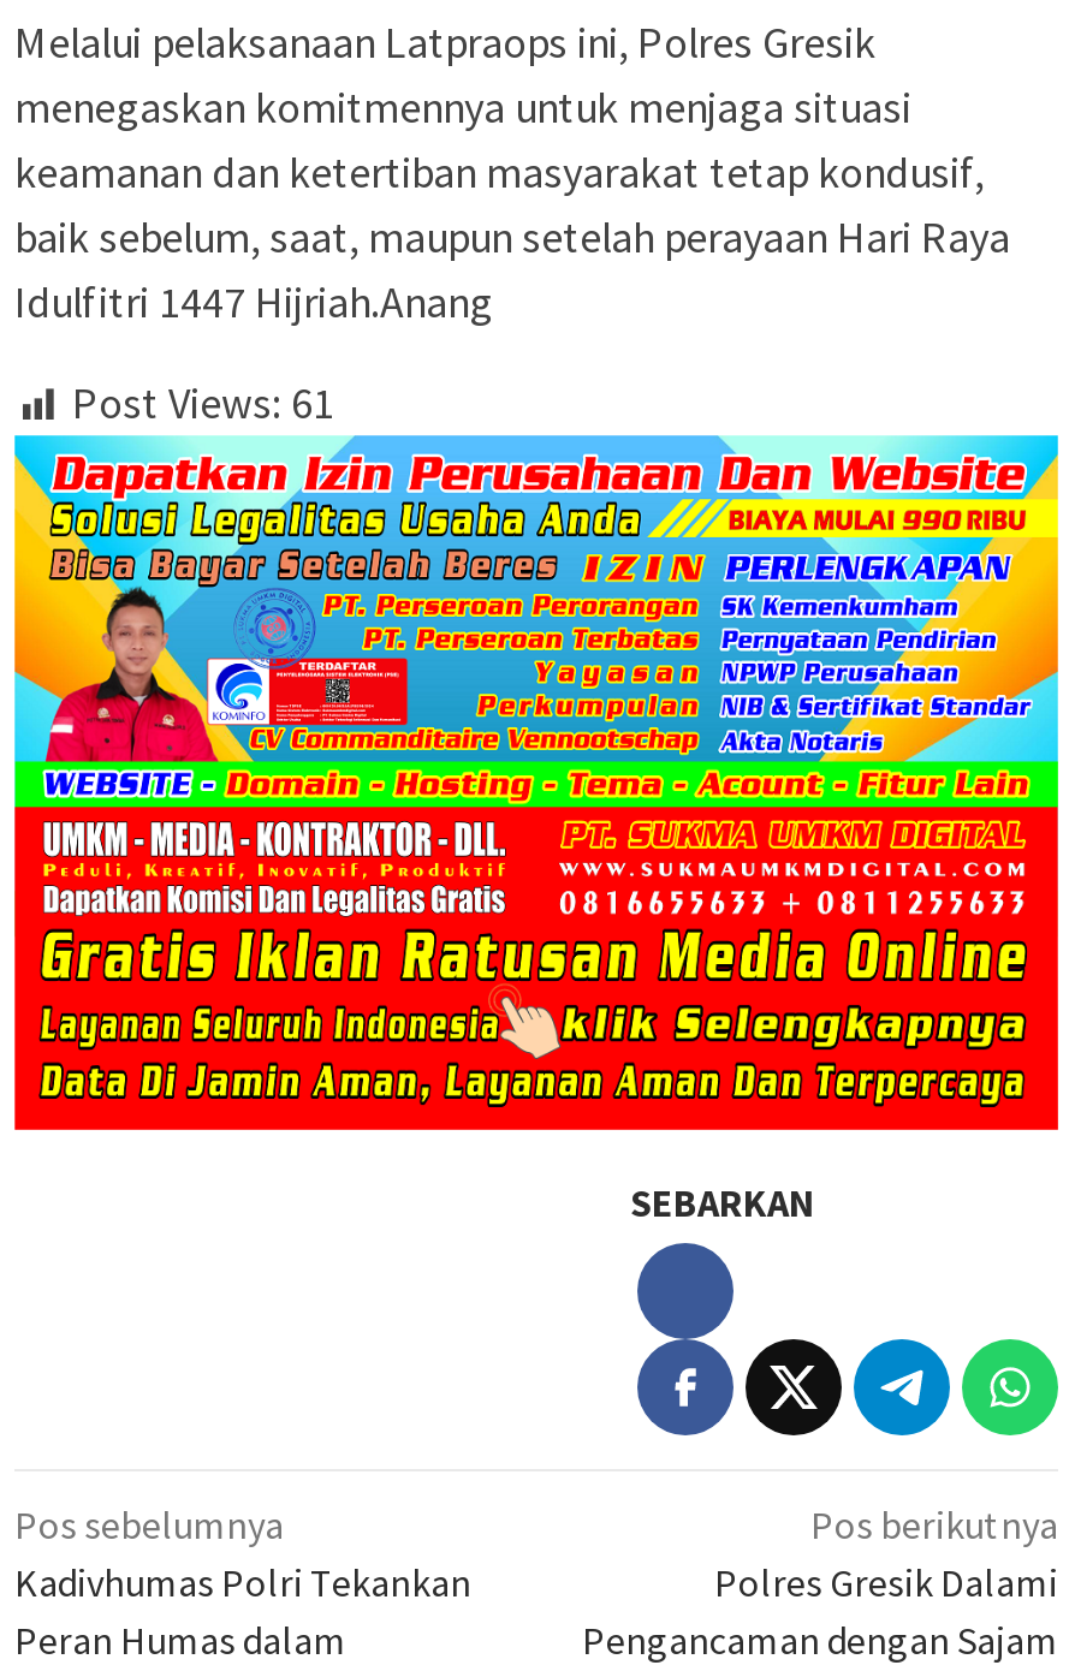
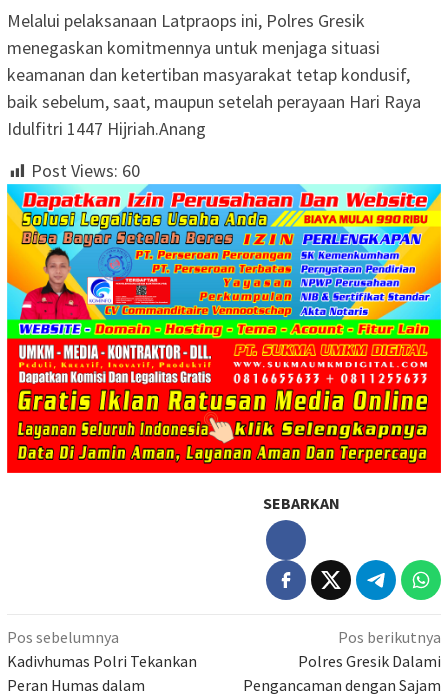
- Post Views: 61
+ Post Views: 60
